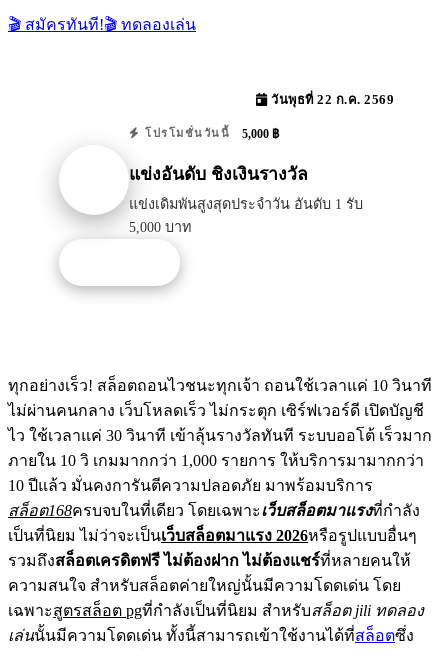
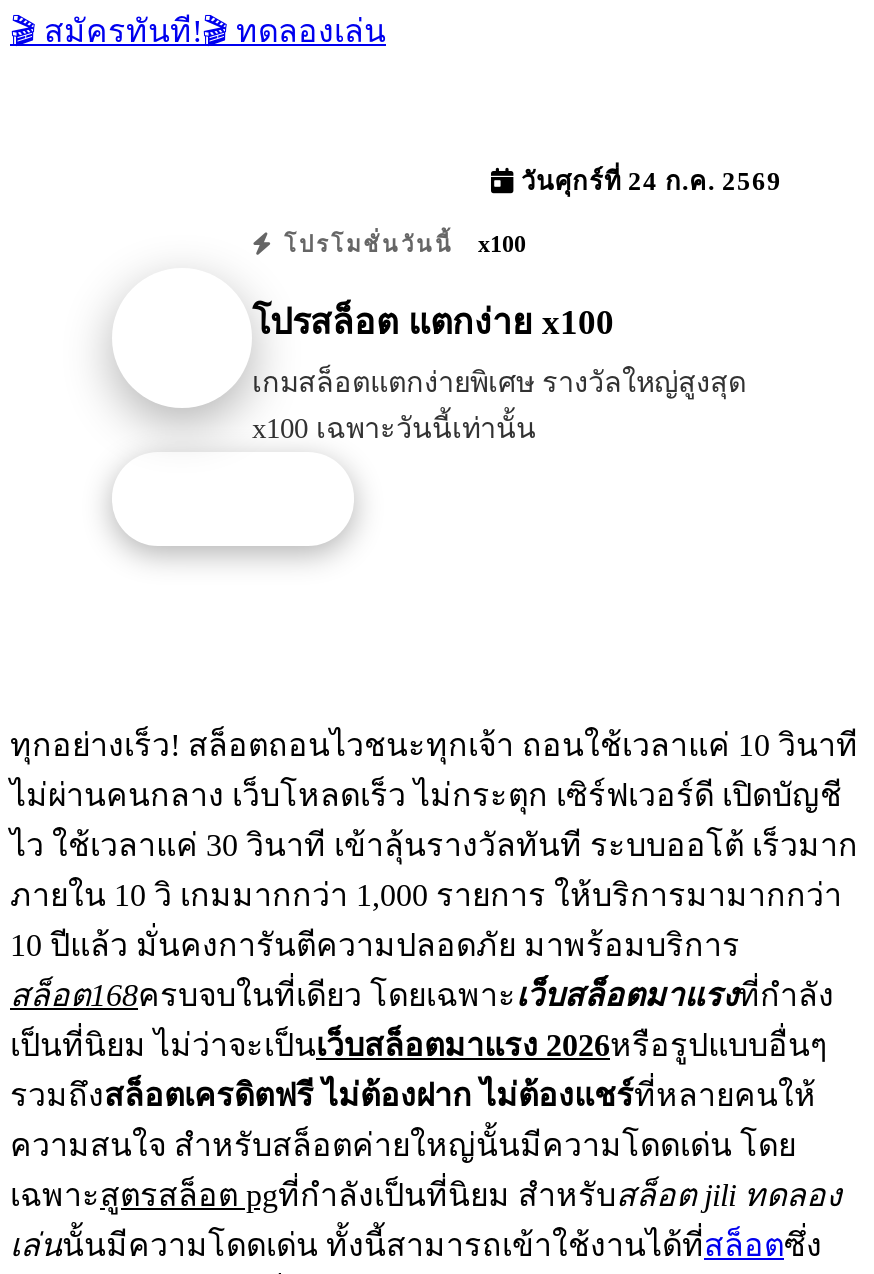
- วันพุธที่ 22 ก.ค. 2569
+ วันศุกร์ที่ 24 ก.ค. 2569

- โปรโมชั่นวันนี้ 5,000 ฿
+ โปรโมชั่นวันนี้ x100

- แข่งอันดับ ชิงเงินรางวัล
+ โปรสล็อต แตกง่าย x100

- แข่งเดิมพันสูงสุดประจำวัน อันดับ 1 รับ
- 5,000 บาท
+ เกมสล็อตแตกง่ายพิเศษ รางวัลใหญ่สูงสุด
+ x100 เฉพาะวันนี้เท่านั้น
